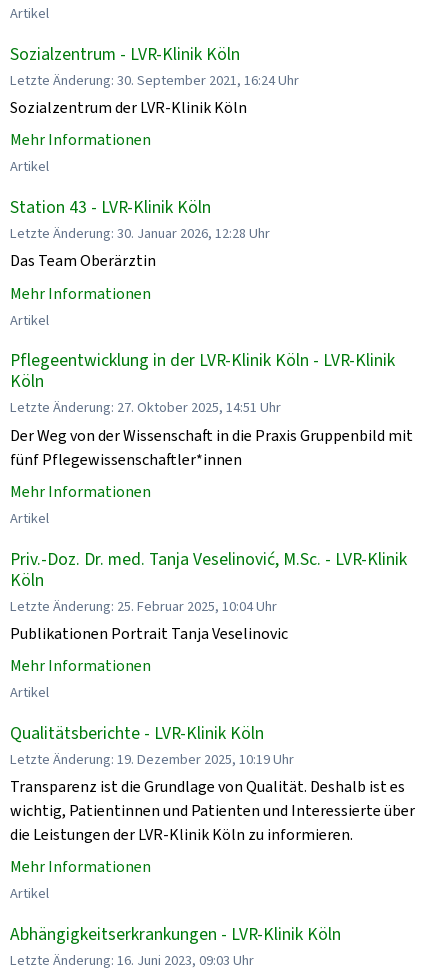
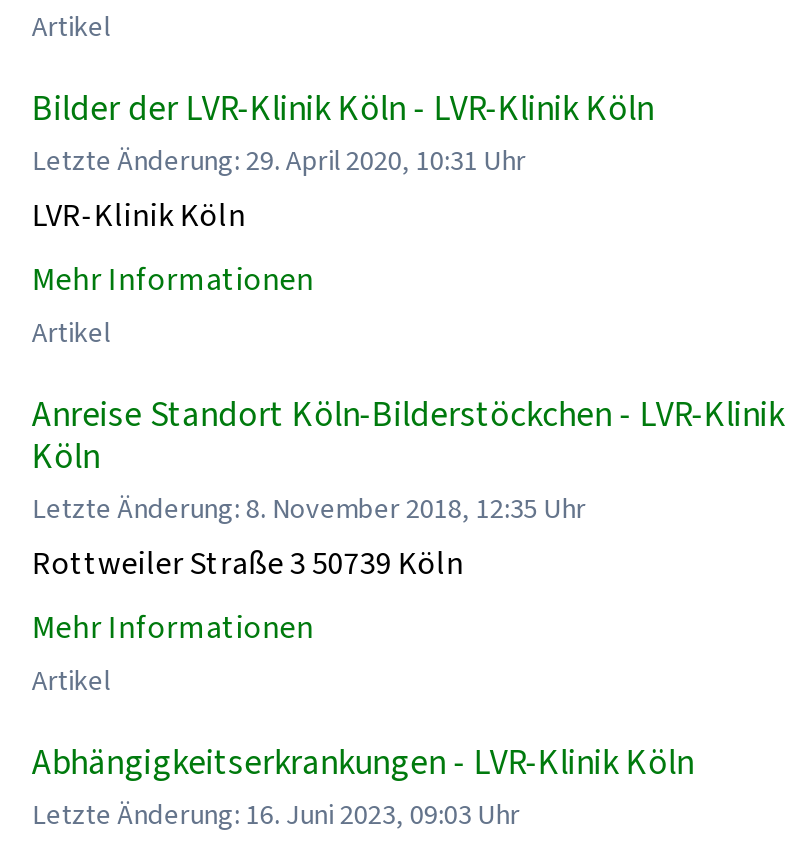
- Sozialzentrum - LVR-Klinik Köln
- Letzte Änderung: 30. September 2021, 16:24 Uhr
- Sozialzentrum der LVR-Klinik Köln
+ Bilder der LVR-Klinik Köln - LVR-Klinik Köln
+ Letzte Änderung: 29. April 2020, 10:31 Uhr
+ LVR-Klinik Köln

- Station 43 - LVR-Klinik Köln
- Letzte Änderung: 30. Januar 2026, 12:28 Uhr
- Das Team Oberärztin
- Mehr Informationen
- Artikel
- Pflegeentwicklung in der LVR-Klinik Köln - LVR-Klinik
+ Anreise Standort Köln-Bilderstöckchen - LVR-Klinik

- Letzte Änderung: 27. Oktober 2025, 14:51 Uhr
- Der Weg von der Wissenschaft in die Praxis Gruppenbild mit
- fünf Pflegewissenschaftler*innen
- Mehr Informationen
- Artikel
- Priv.-Doz. Dr. med. Tanja Veselinović, M.Sc. - LVR-Klinik
- Köln
- Letzte Änderung: 25. Februar 2025, 10:04 Uhr
- Publikationen Portrait Tanja Veselinovic
- Mehr Informationen
- Artikel
- Qualitätsberichte - LVR-Klinik Köln
- Letzte Änderung: 19. Dezember 2025, 10:19 Uhr
- Transparenz ist die Grundlage von Qualität. Deshalb ist es
- wichtig, Patientinnen und Patienten und Interessierte über
- die Leistungen der LVR-Klinik Köln zu informieren.
+ Letzte Änderung: 8. November 2018, 12:35 Uhr
+ Rottweiler Straße 3 50739 Köln
